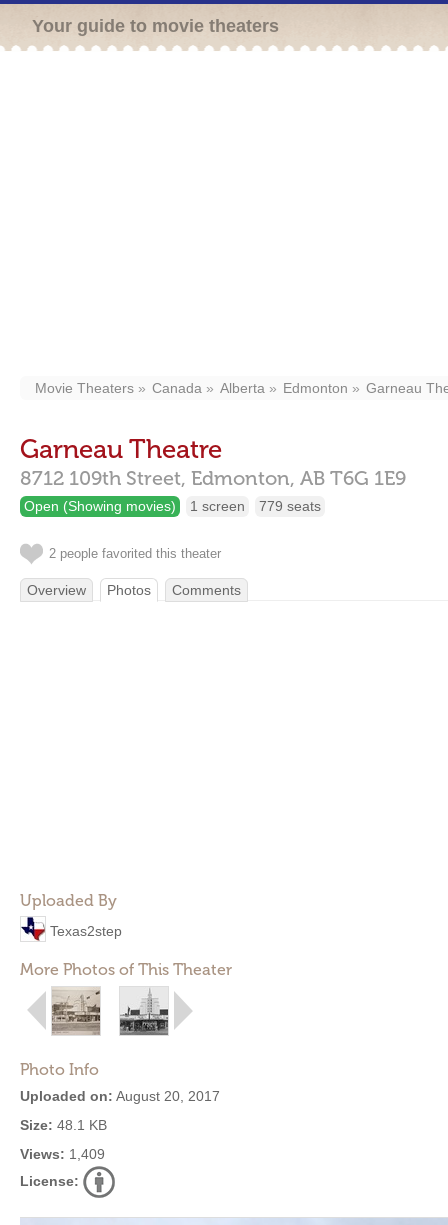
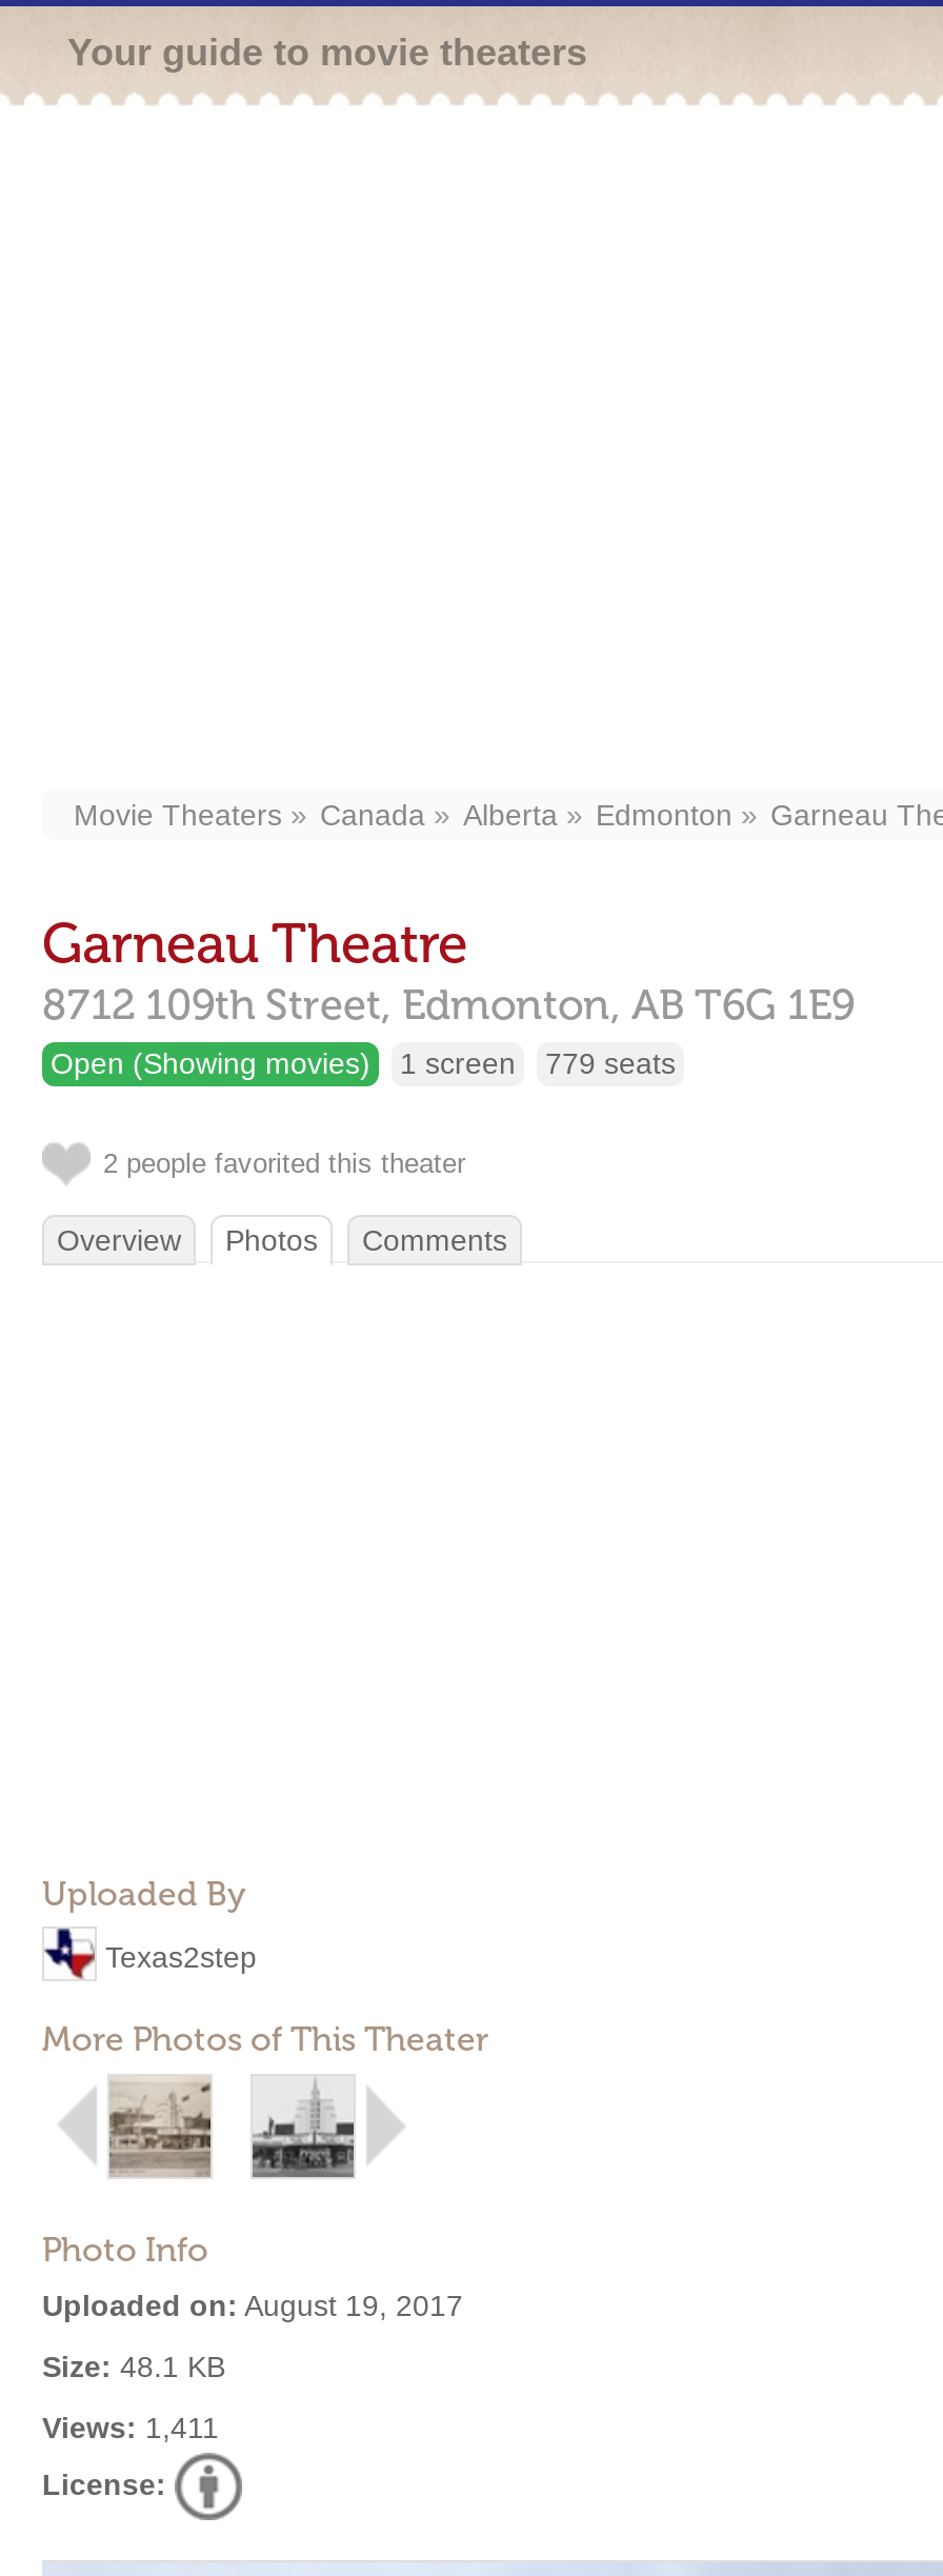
- Uploaded on: August 20, 2017
+ Uploaded on: August 19, 2017

- Views: 1,409
+ Views: 1,411
